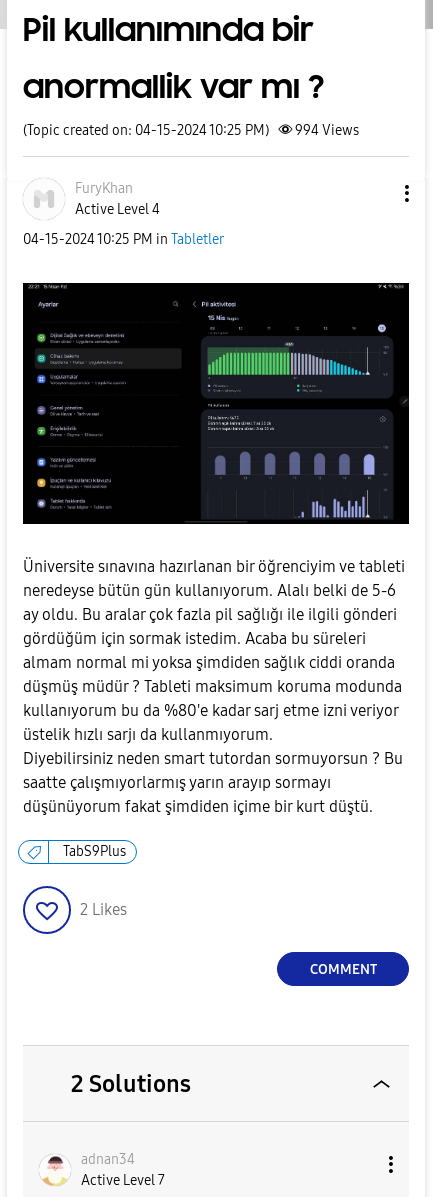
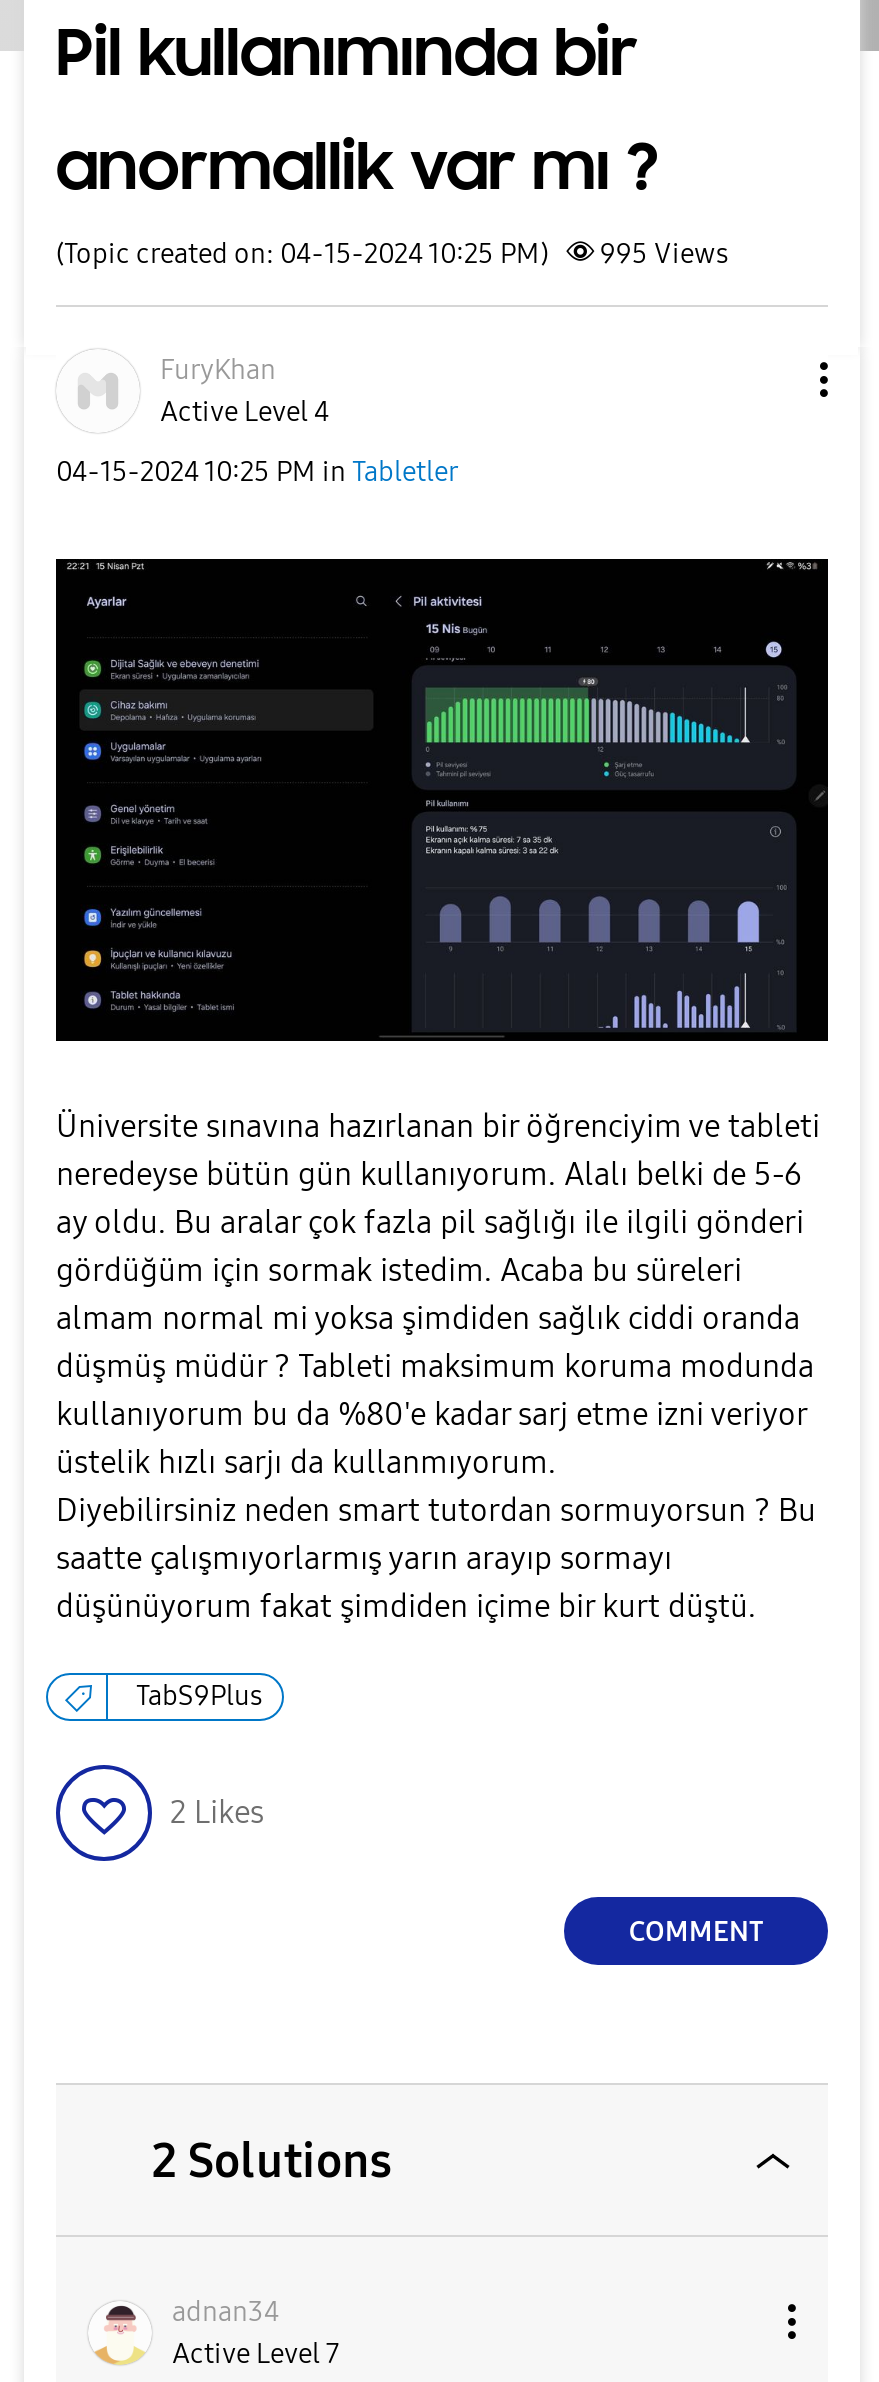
- (Topic created on: 04-15-2024 10:25 PM) 994 Views
+ (Topic created on: 04-15-2024 10:25 PM) 995 Views
